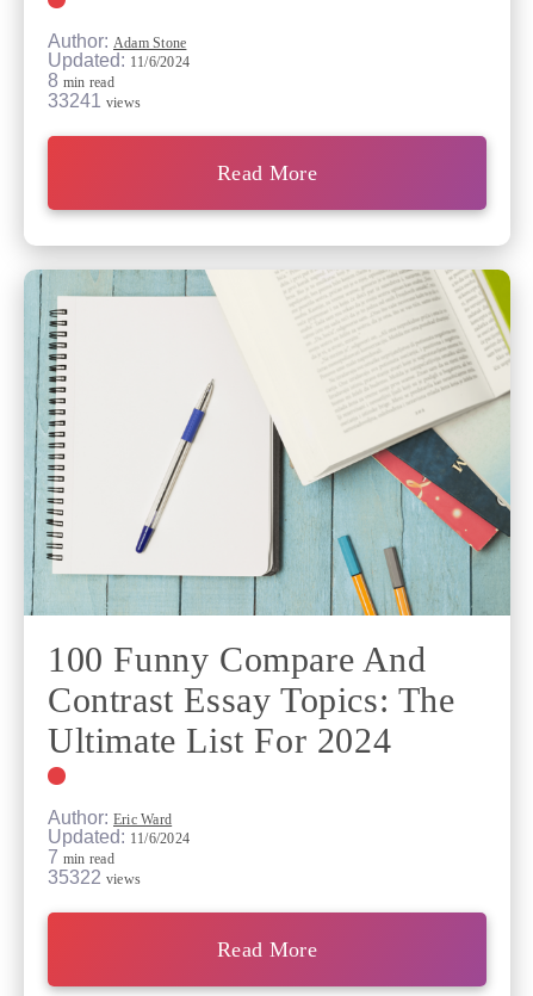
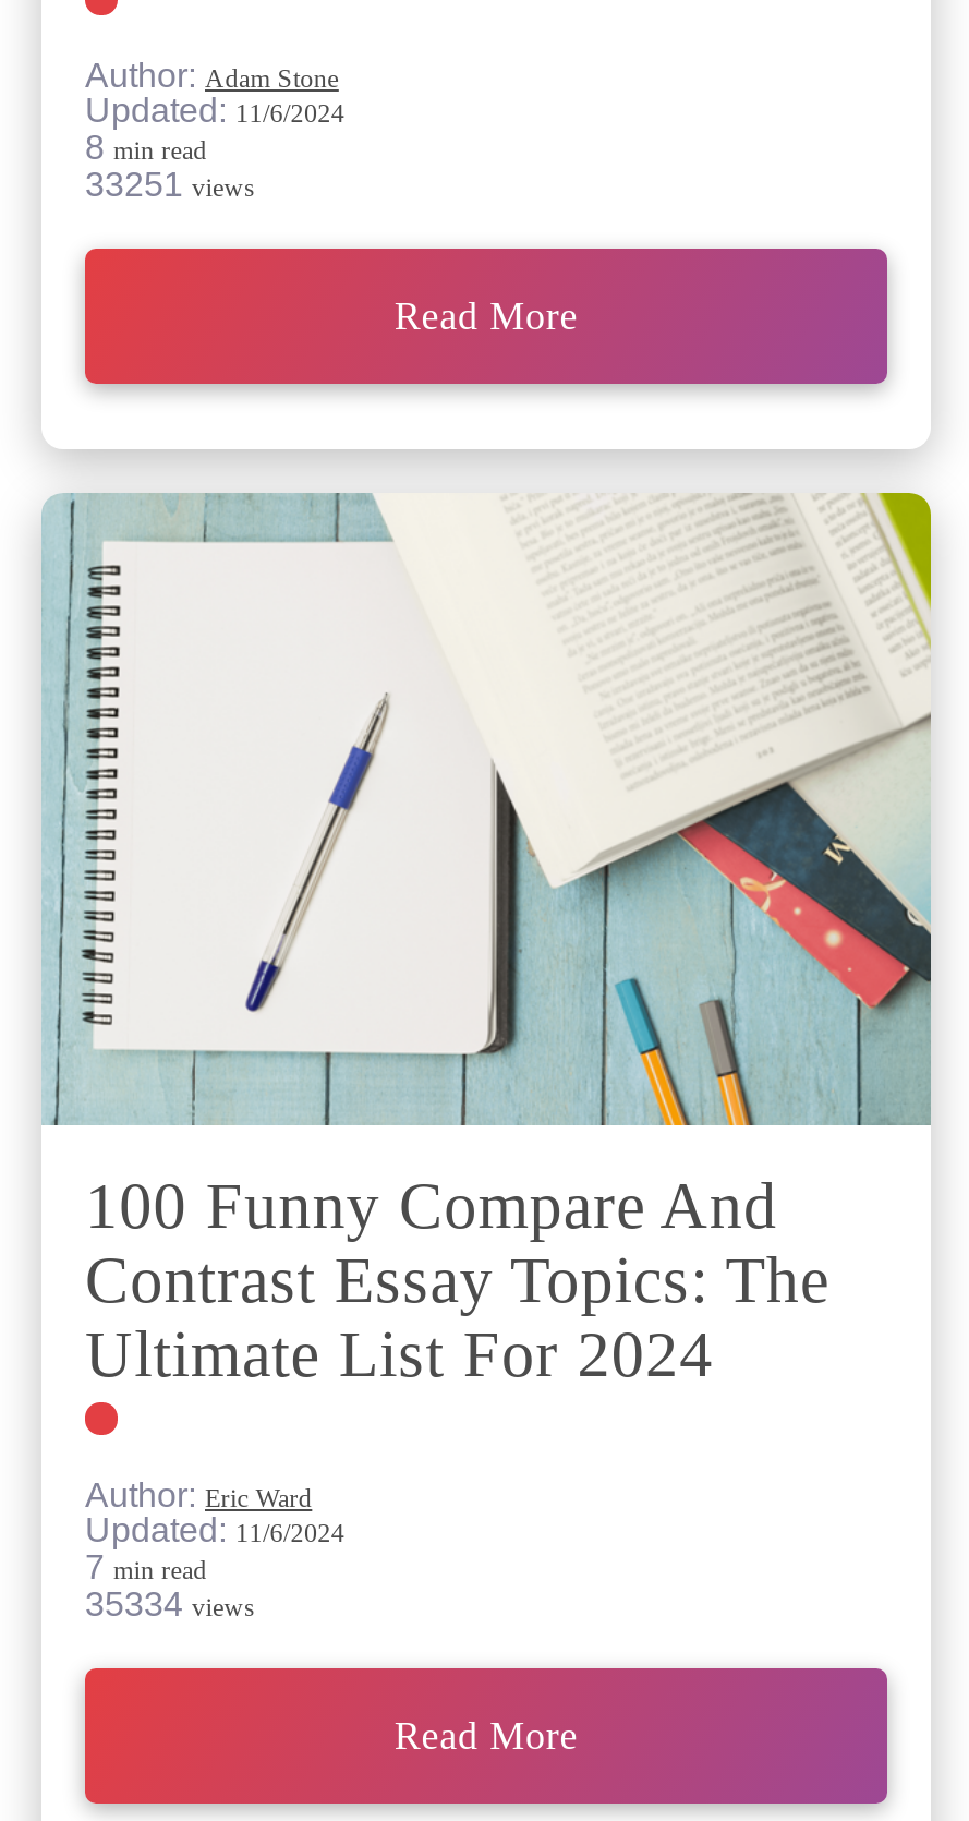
- 33241 views
+ 33251 views

- 35322 views
+ 35334 views
